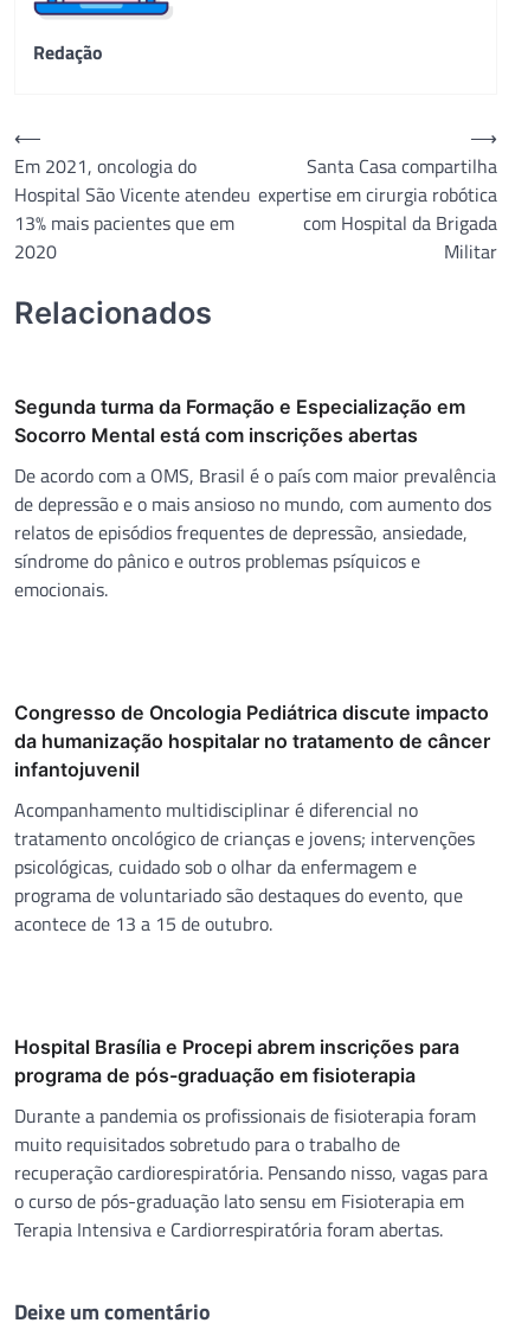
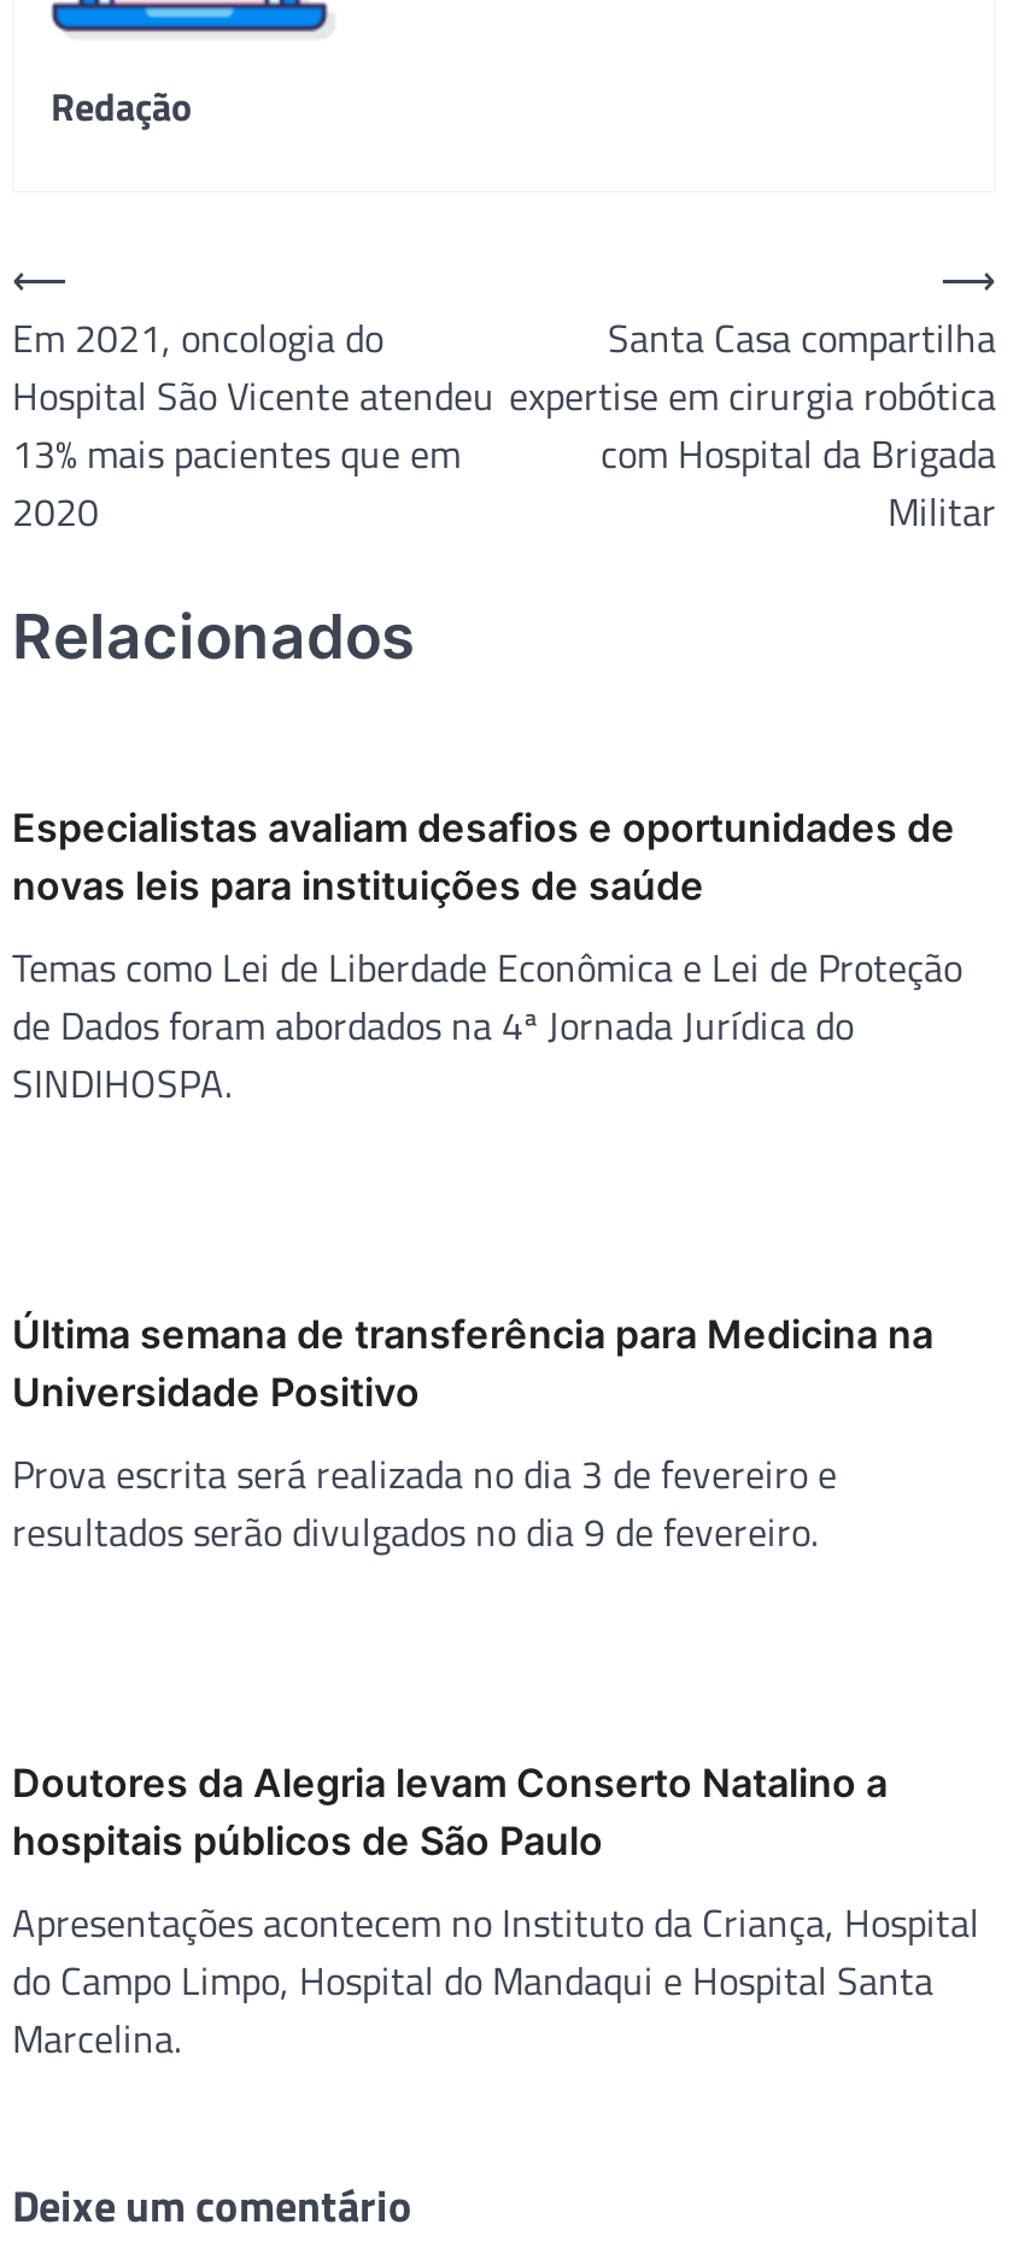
- Segunda turma da Formação e Especialização em
- Socorro Mental está com inscrições abertas
+ Especialistas avaliam desafios e oportunidades de
+ novas leis para instituições de saúde

- De acordo com a OMS, Brasil é o país com maior prevalência
- de depressão e o mais ansioso no mundo, com aumento dos
- relatos de episódios frequentes de depressão, ansiedade,
- síndrome do pânico e outros problemas psíquicos e
- emocionais.
+ Temas como Lei de Liberdade Econômica e Lei de Proteção
+ de Dados foram abordados na 4ª Jornada Jurídica do
+ SINDIHOSPA.

- Congresso de Oncologia Pediátrica discute impacto
- da humanização hospitalar no tratamento de câncer
- infantojuvenil
+ Última semana de transferência para Medicina na
+ Universidade Positivo

- Acompanhamento multidisciplinar é diferencial no
- tratamento oncológico de crianças e jovens; intervenções
- psicológicas, cuidado sob o olhar da enfermagem e
- programa de voluntariado são destaques do evento, que
- acontece de 13 a 15 de outubro.
+ Prova escrita será realizada no dia 3 de fevereiro e
+ resultados serão divulgados no dia 9 de fevereiro.

- Hospital Brasília e Procepi abrem inscrições para
- programa de pós-graduação em fisioterapia
+ Doutores da Alegria levam Conserto Natalino a
+ hospitais públicos de São Paulo

- Durante a pandemia os profissionais de fisioterapia foram
- muito requisitados sobretudo para o trabalho de
- recuperação cardiorespiratória. Pensando nisso, vagas para
- o curso de pós-graduação lato sensu em Fisioterapia em
- Terapia Intensiva e Cardiorrespiratória foram abertas.
+ Apresentações acontecem no Instituto da Criança, Hospital
+ do Campo Limpo, Hospital do Mandaqui e Hospital Santa
+ Marcelina.
